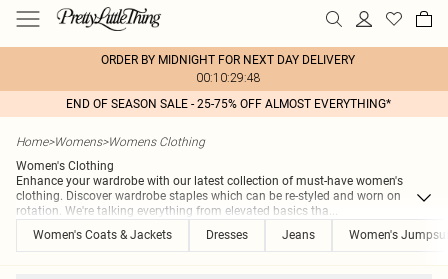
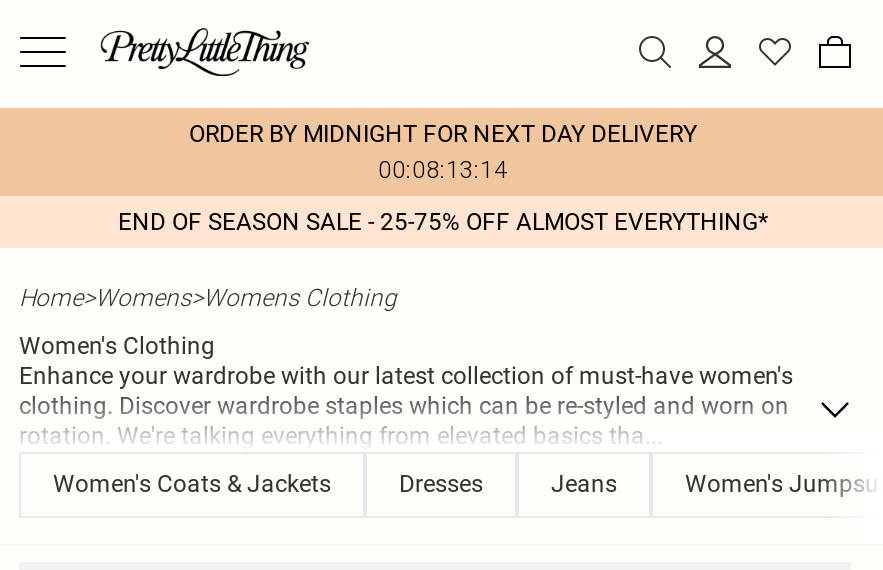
- 00:10:29:48
+ 00:08:13:14
